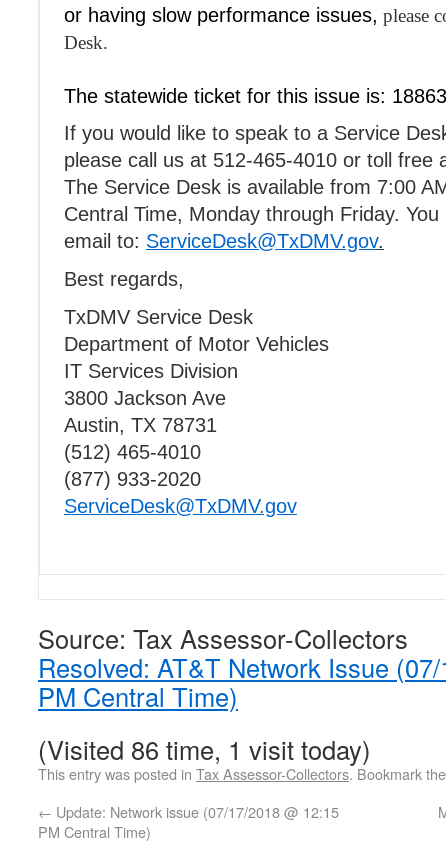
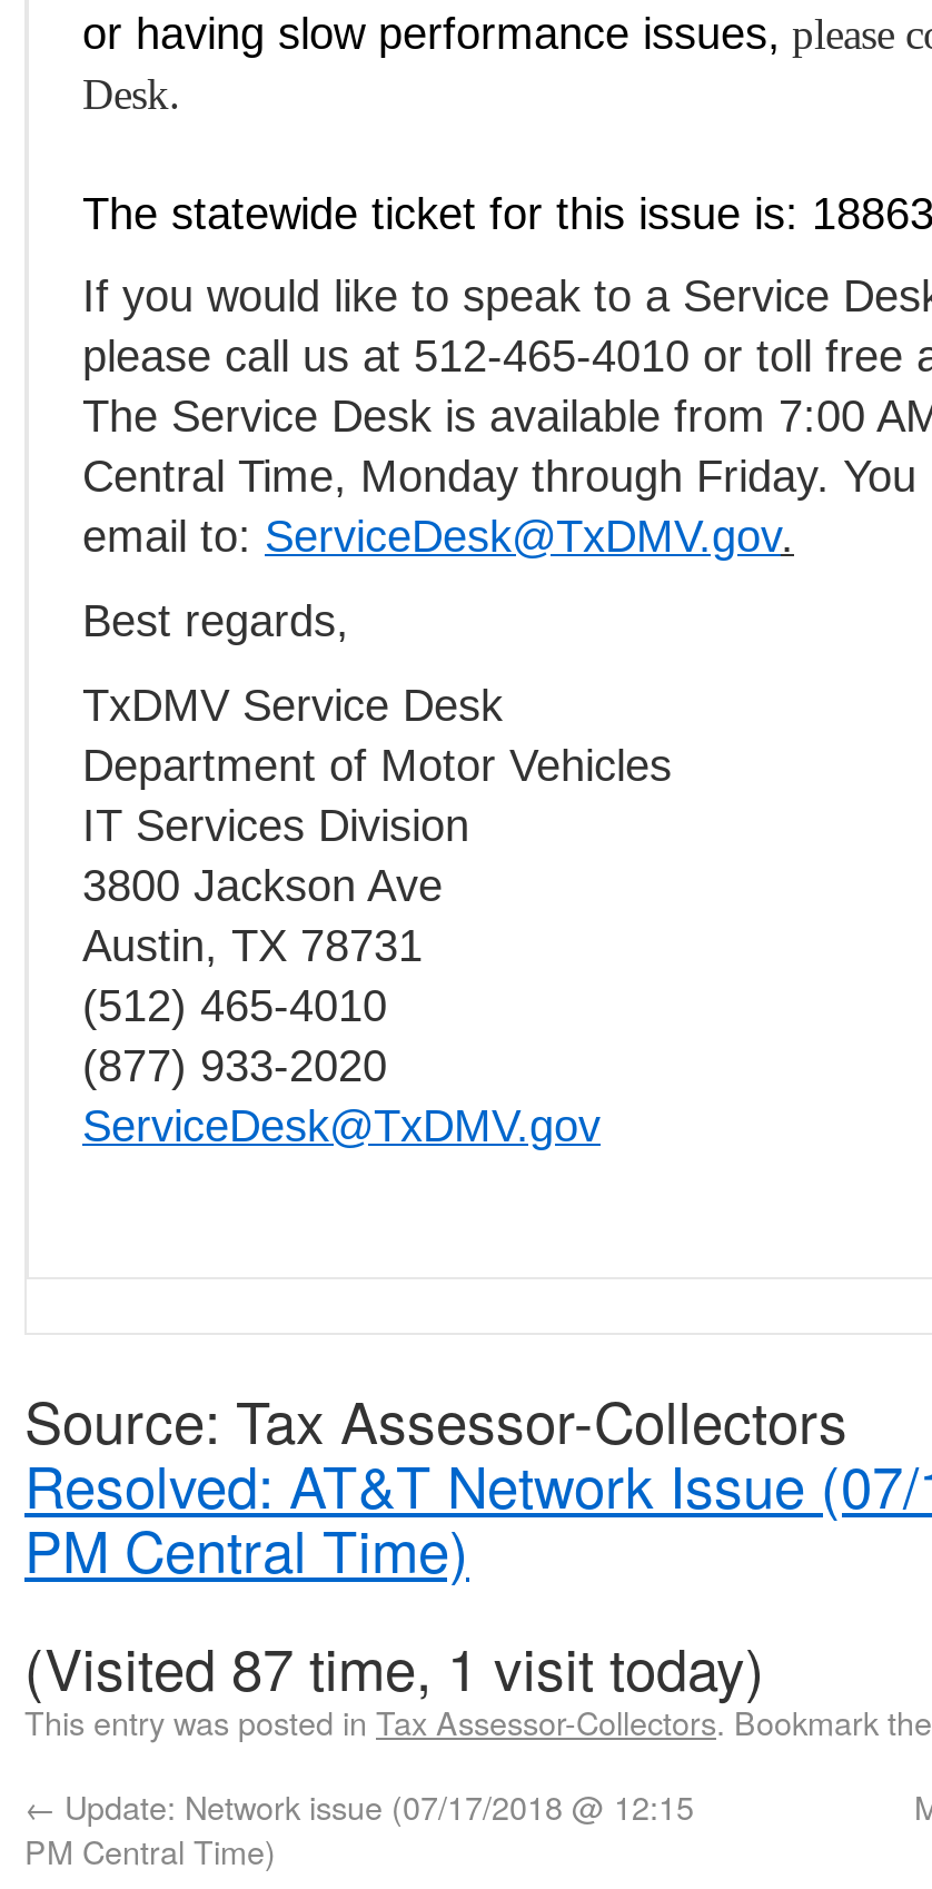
- (Visited 86 time, 1 visit today)
+ (Visited 87 time, 1 visit today)
